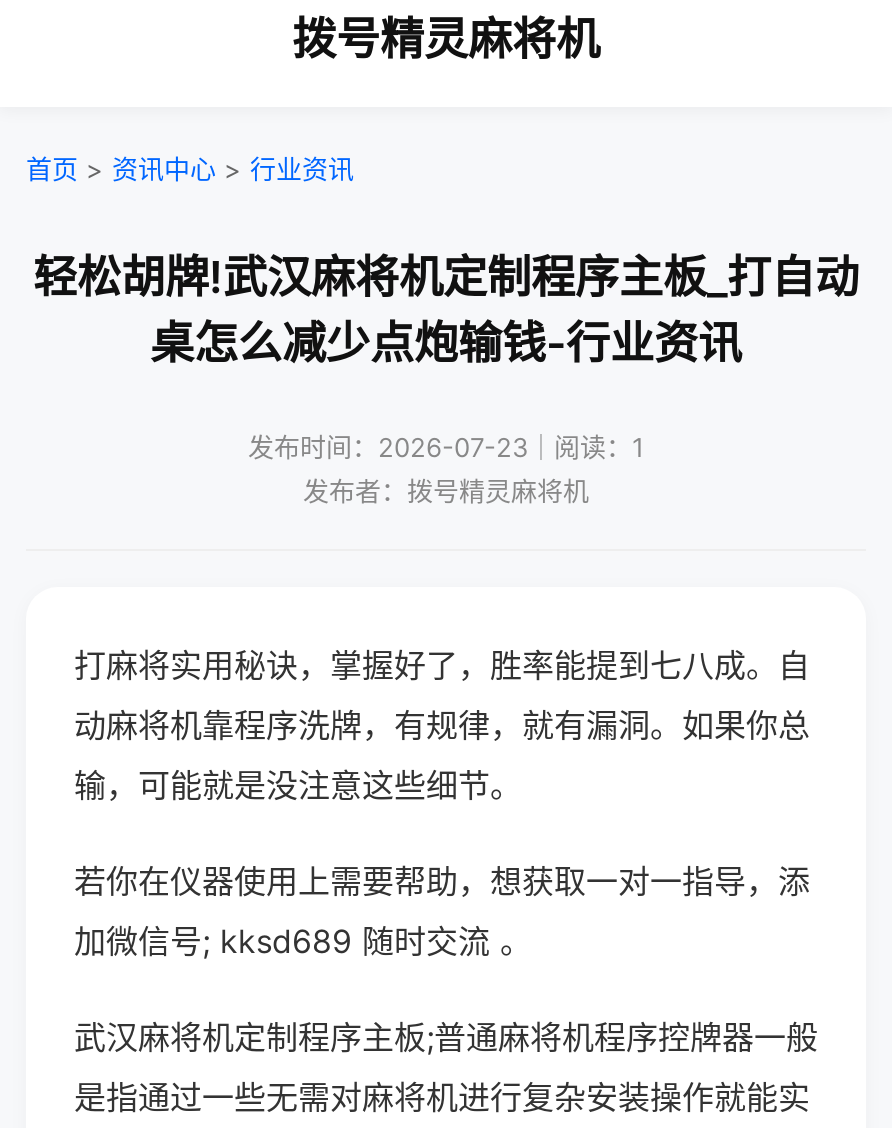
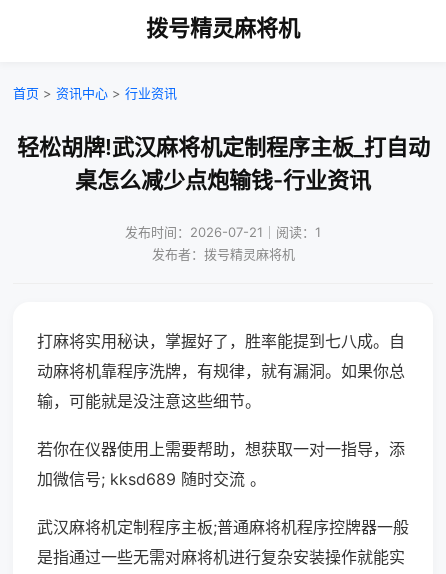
- 发布时间：2026-07-23｜阅读：1
+ 发布时间：2026-07-21｜阅读：1
